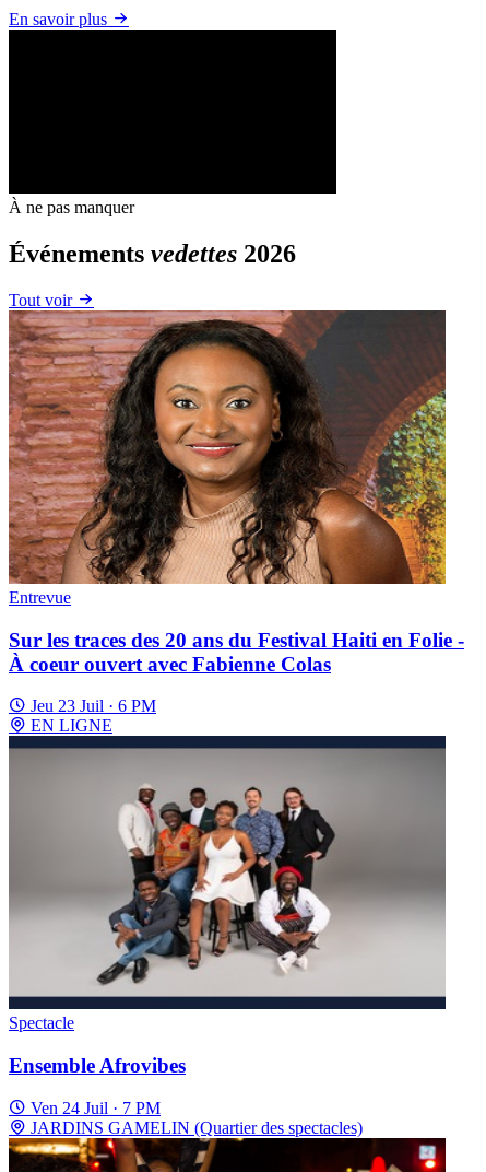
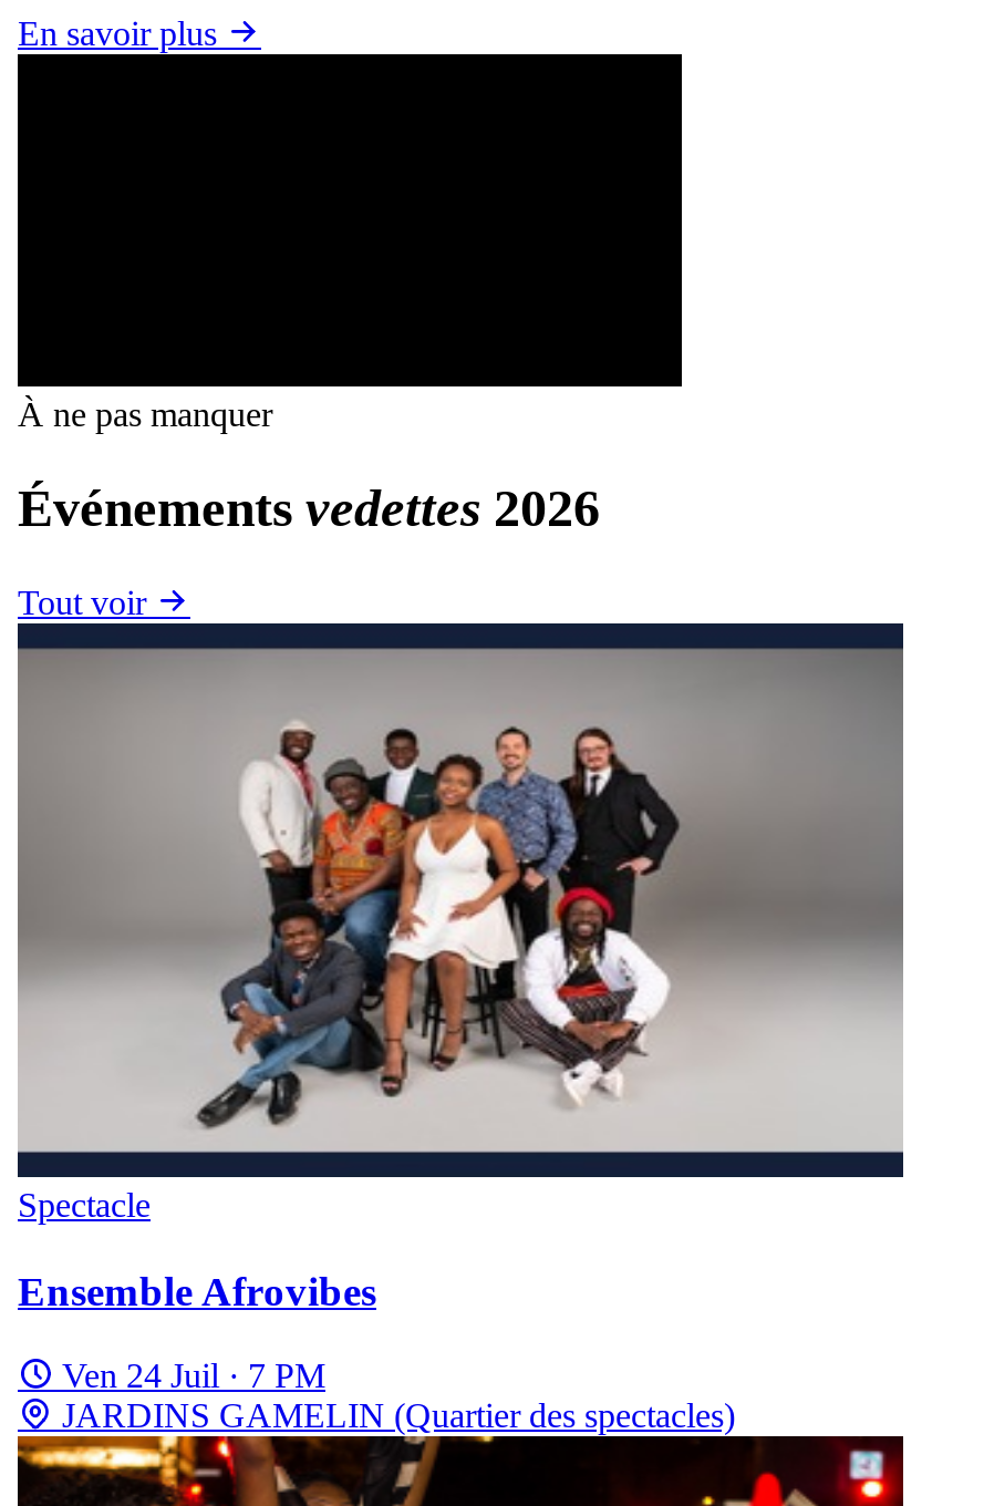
- [image]
- Entrevue
- Sur les traces des 20 ans du Festival Haiti en Folie -
- À coeur ouvert avec Fabienne Colas
- Jeu 23 Juil · 6 PM
- EN LIGNE
